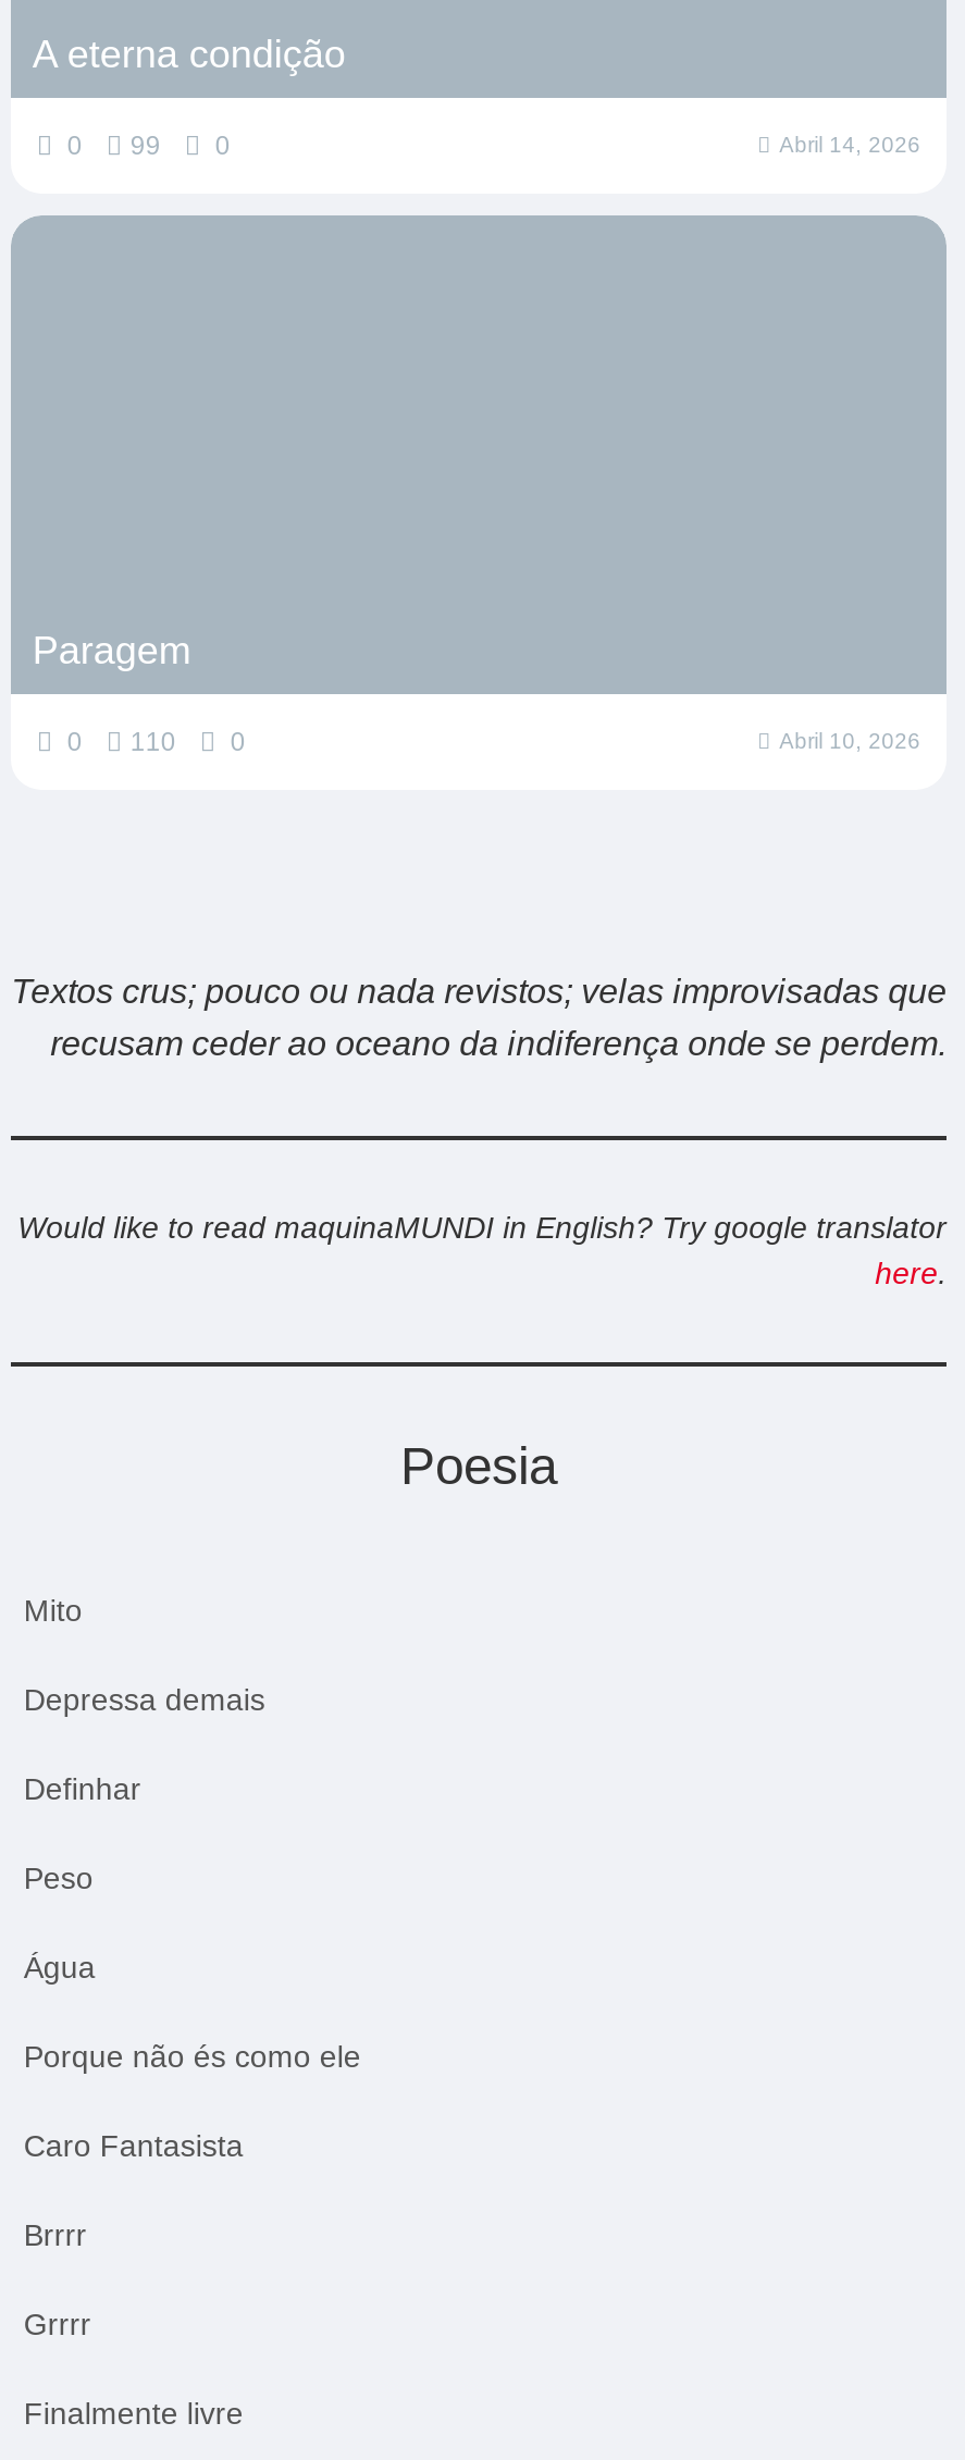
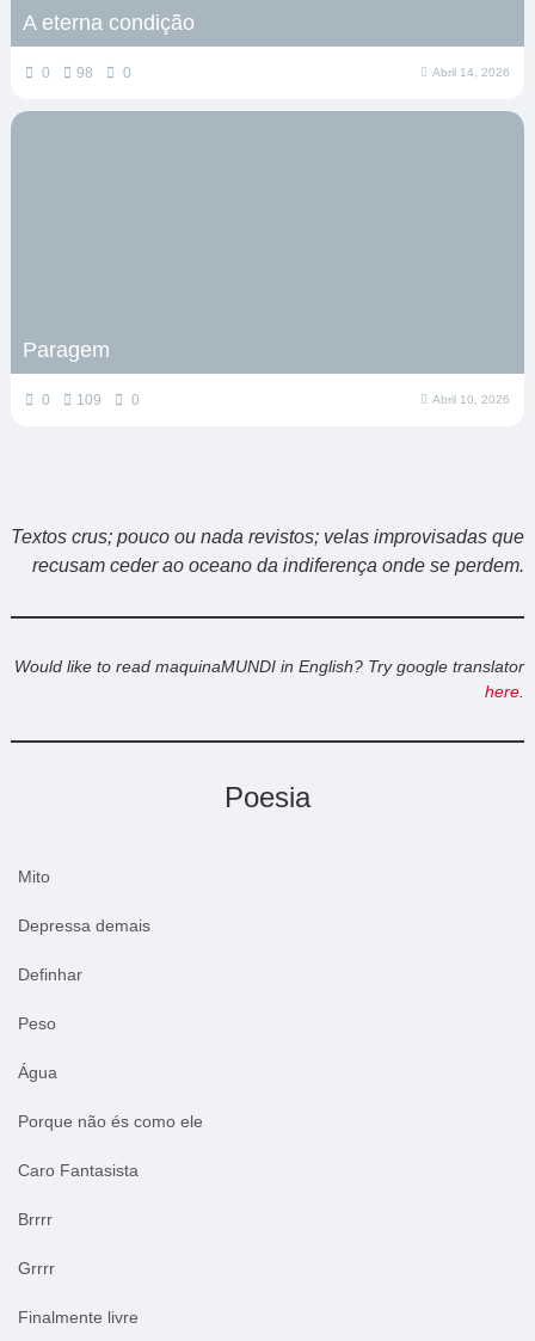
- 0 99 0
+ 0 98 0

- 0 110 0
+ 0 109 0
